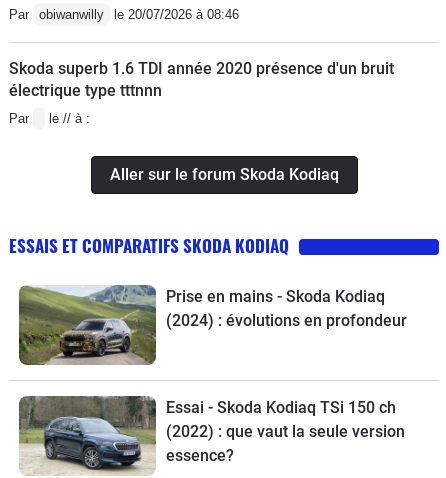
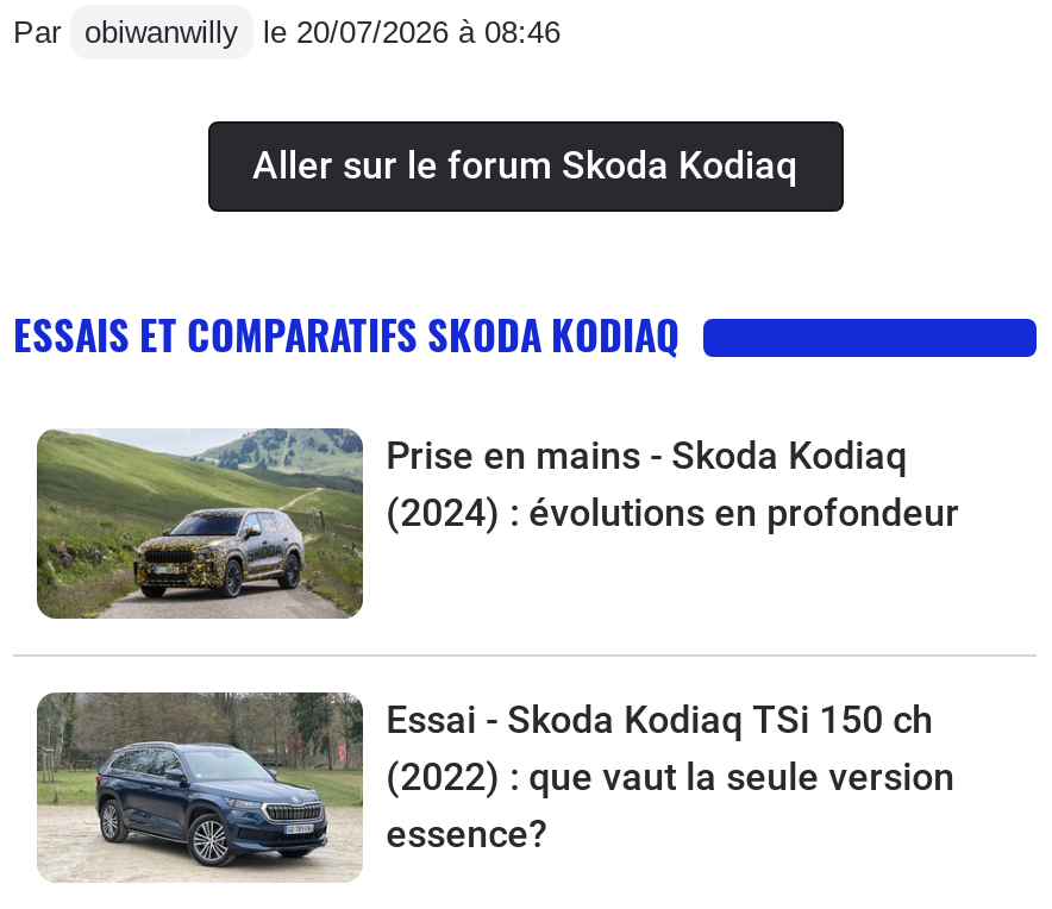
- Skoda superb 1.6 TDI année 2020 présence d'un bruit
- électrique type tttnnn
- Par
- le // à :
